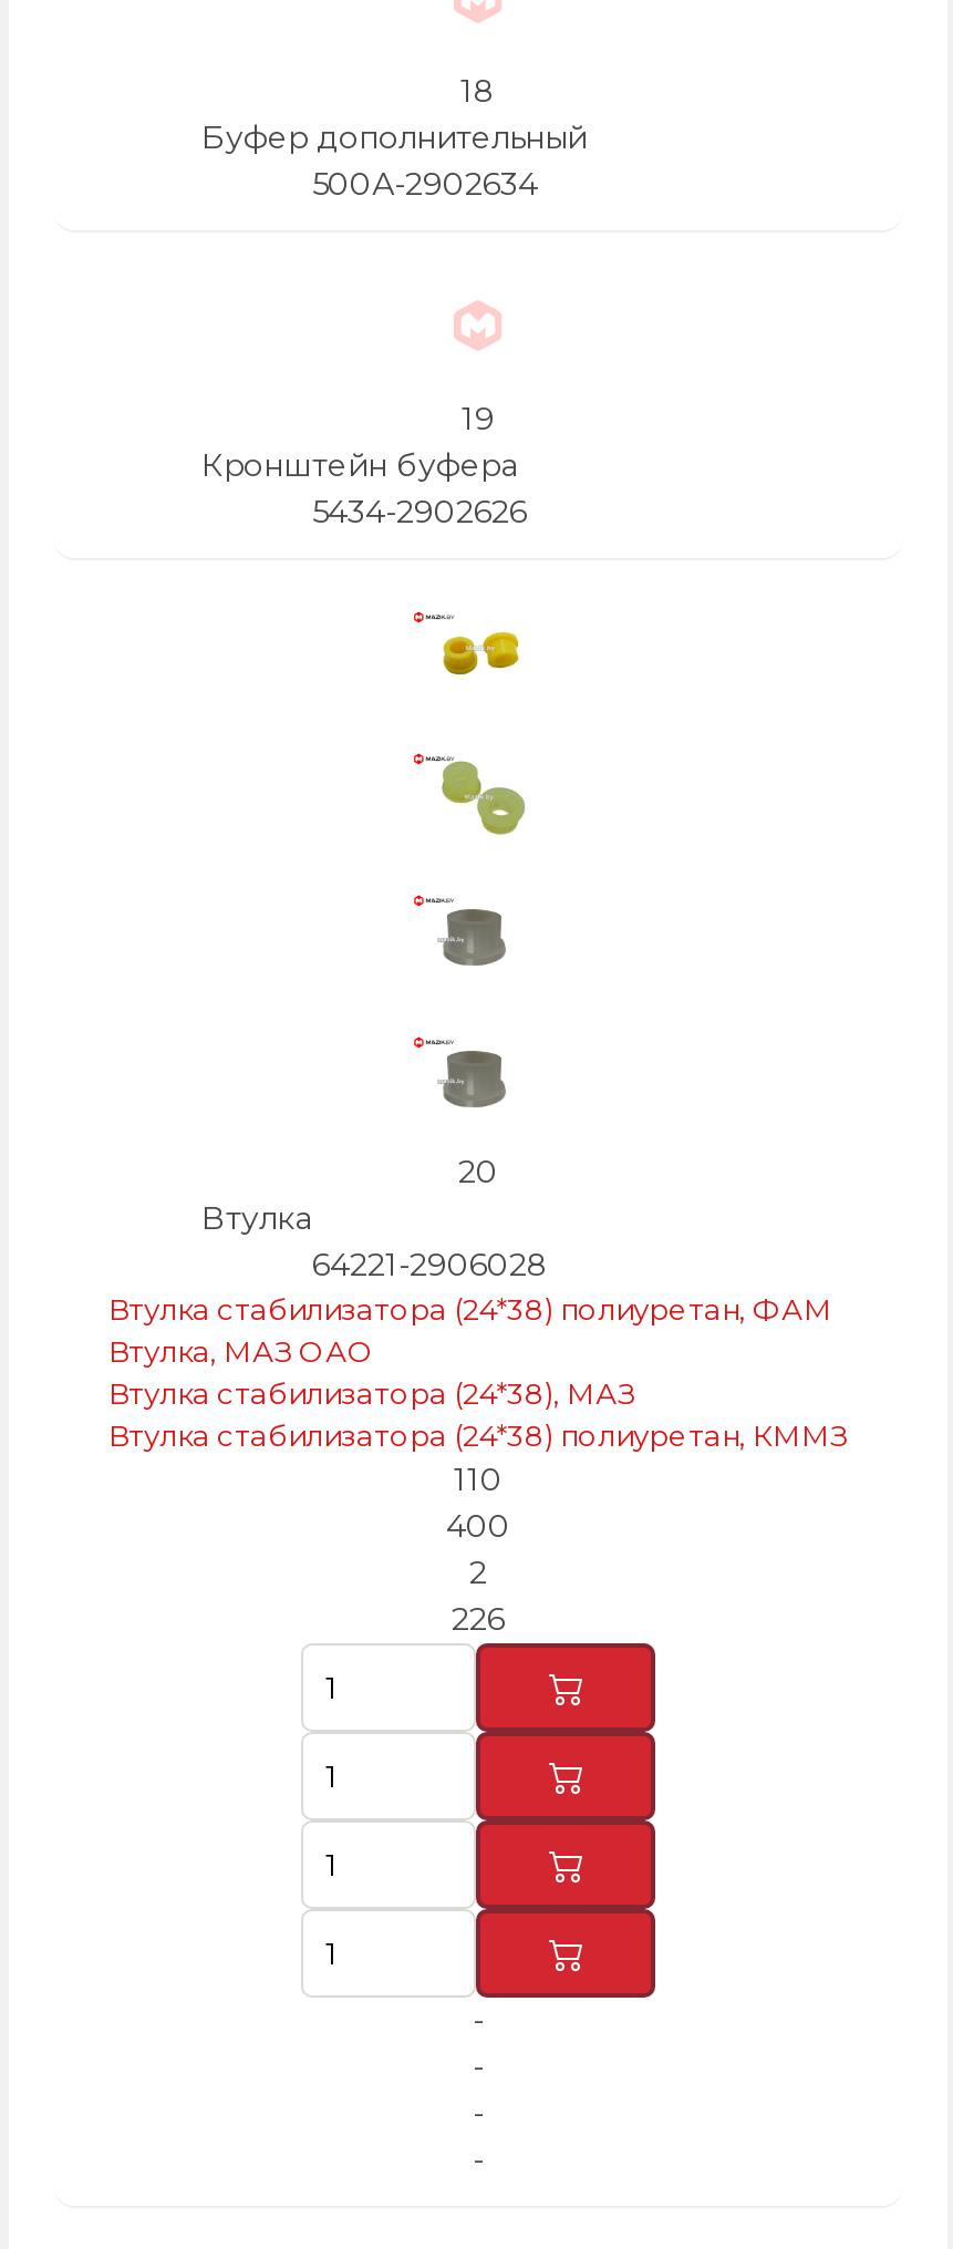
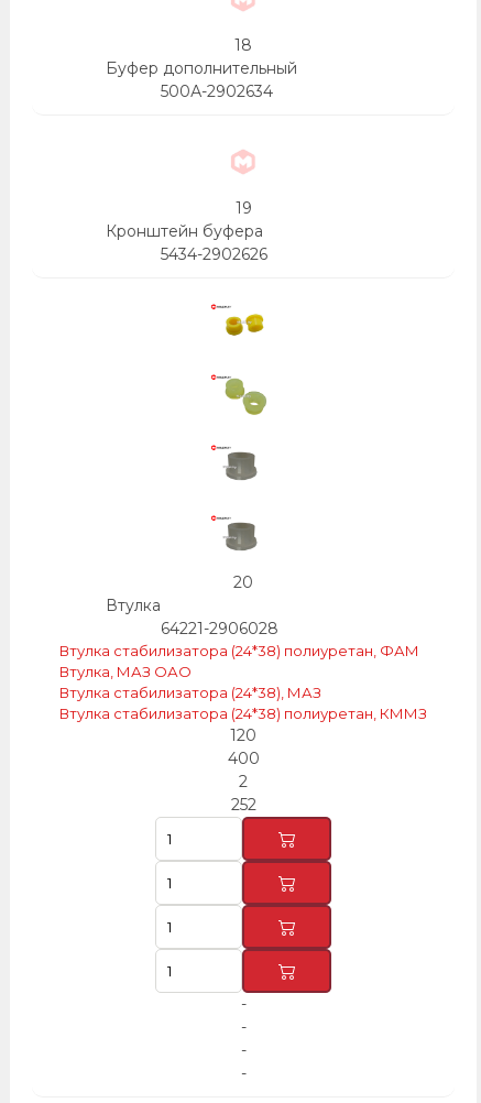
- 110
+ 120

- 226
+ 252
